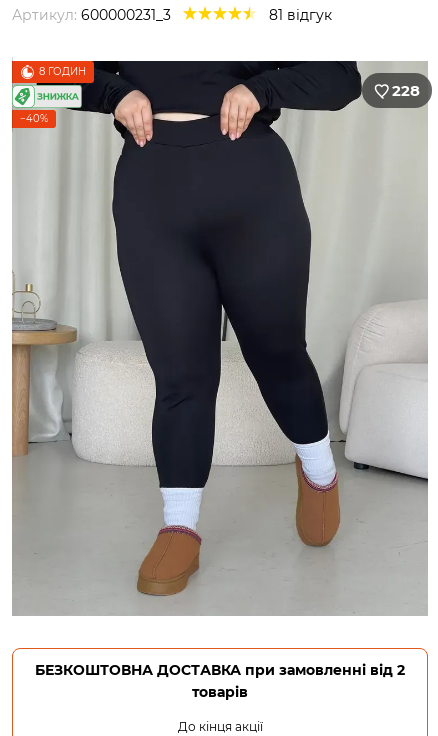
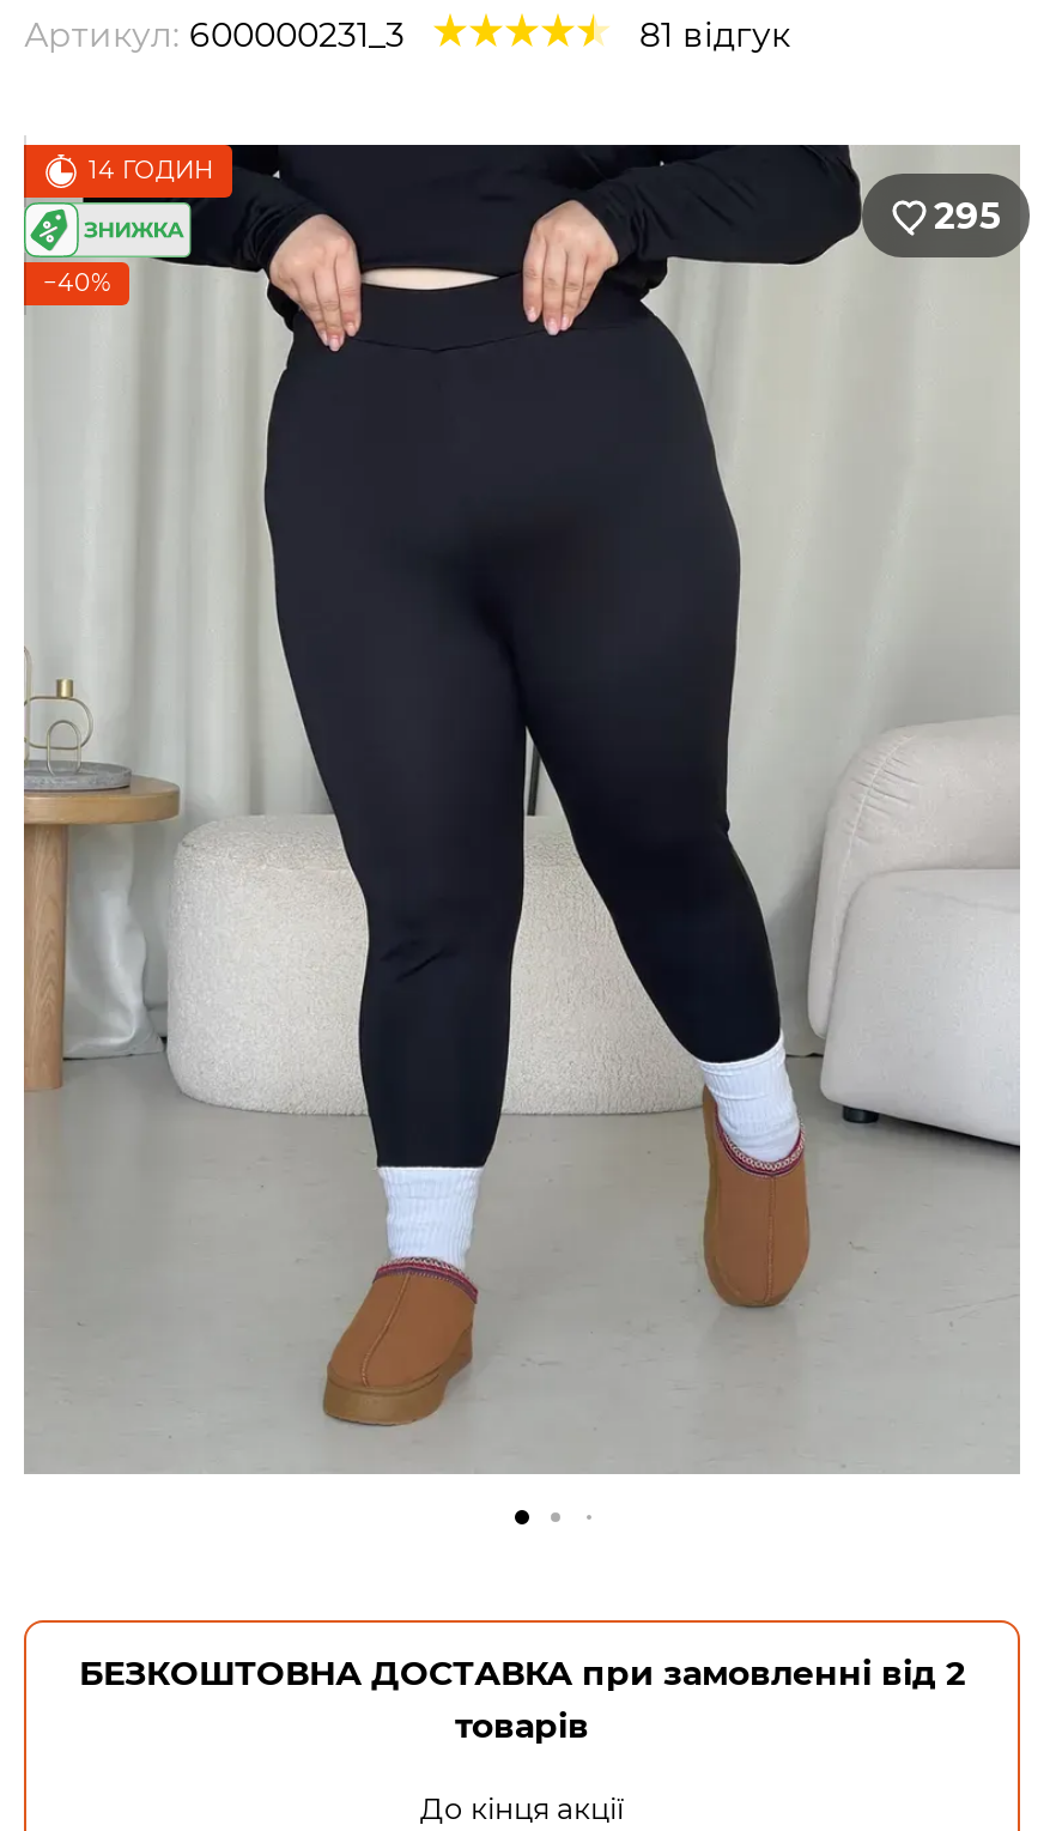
- 8 ГОДИН
+ 14 ГОДИН

- 228
+ 295
